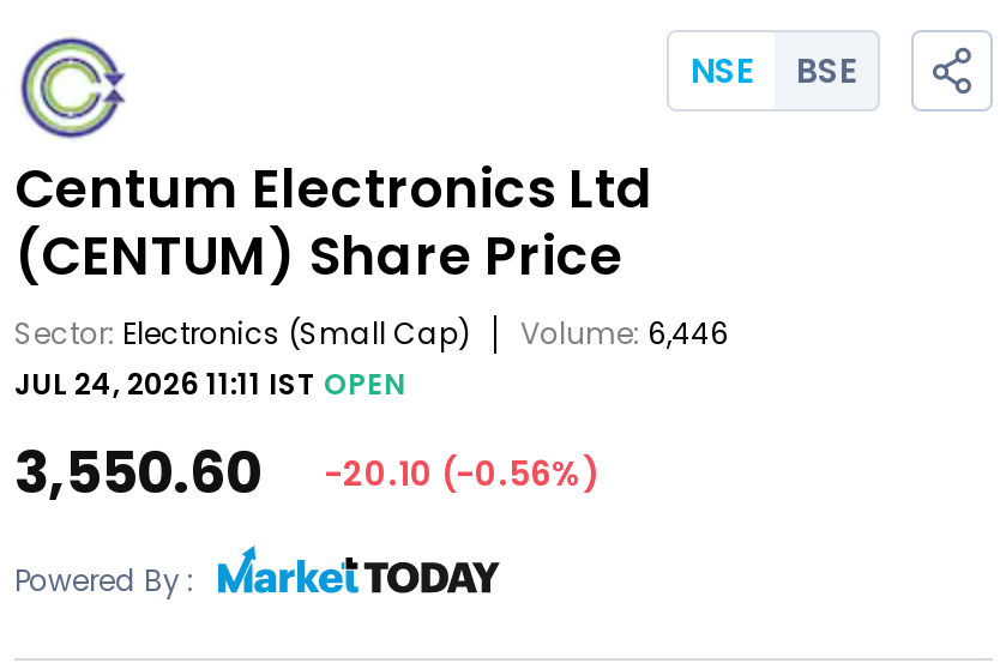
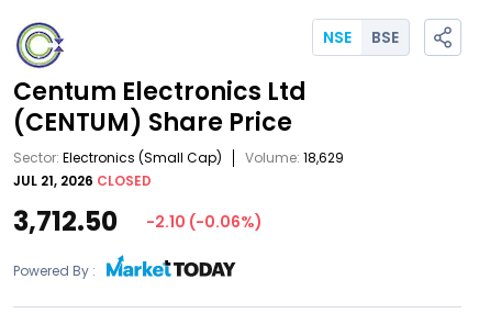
- Volume: 6,446
- JUL 24, 2026 11:11 IST OPEN
+ Volume: 18,629
+ JUL 21, 2026 CLOSED

- 3,550.60
+ 3,712.50

- -20.10 (-0.56%)
+ -2.10 (-0.06%)
